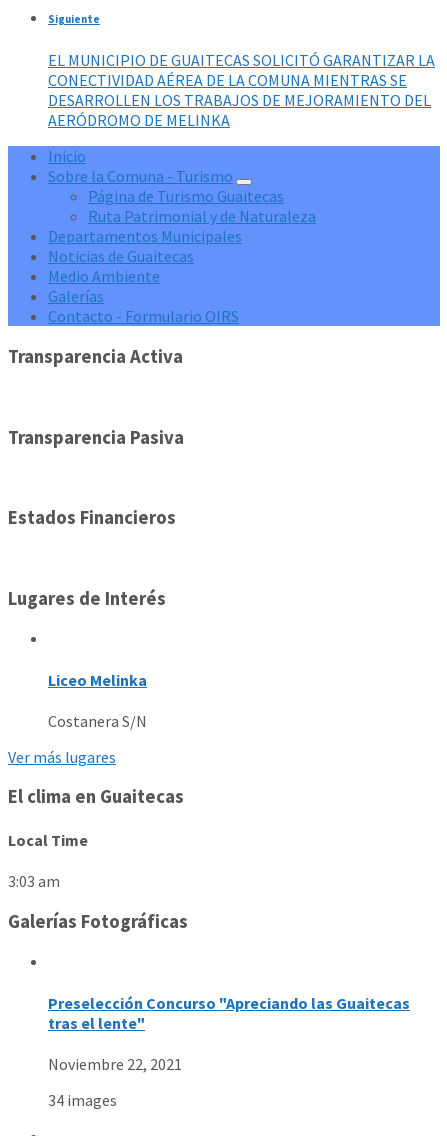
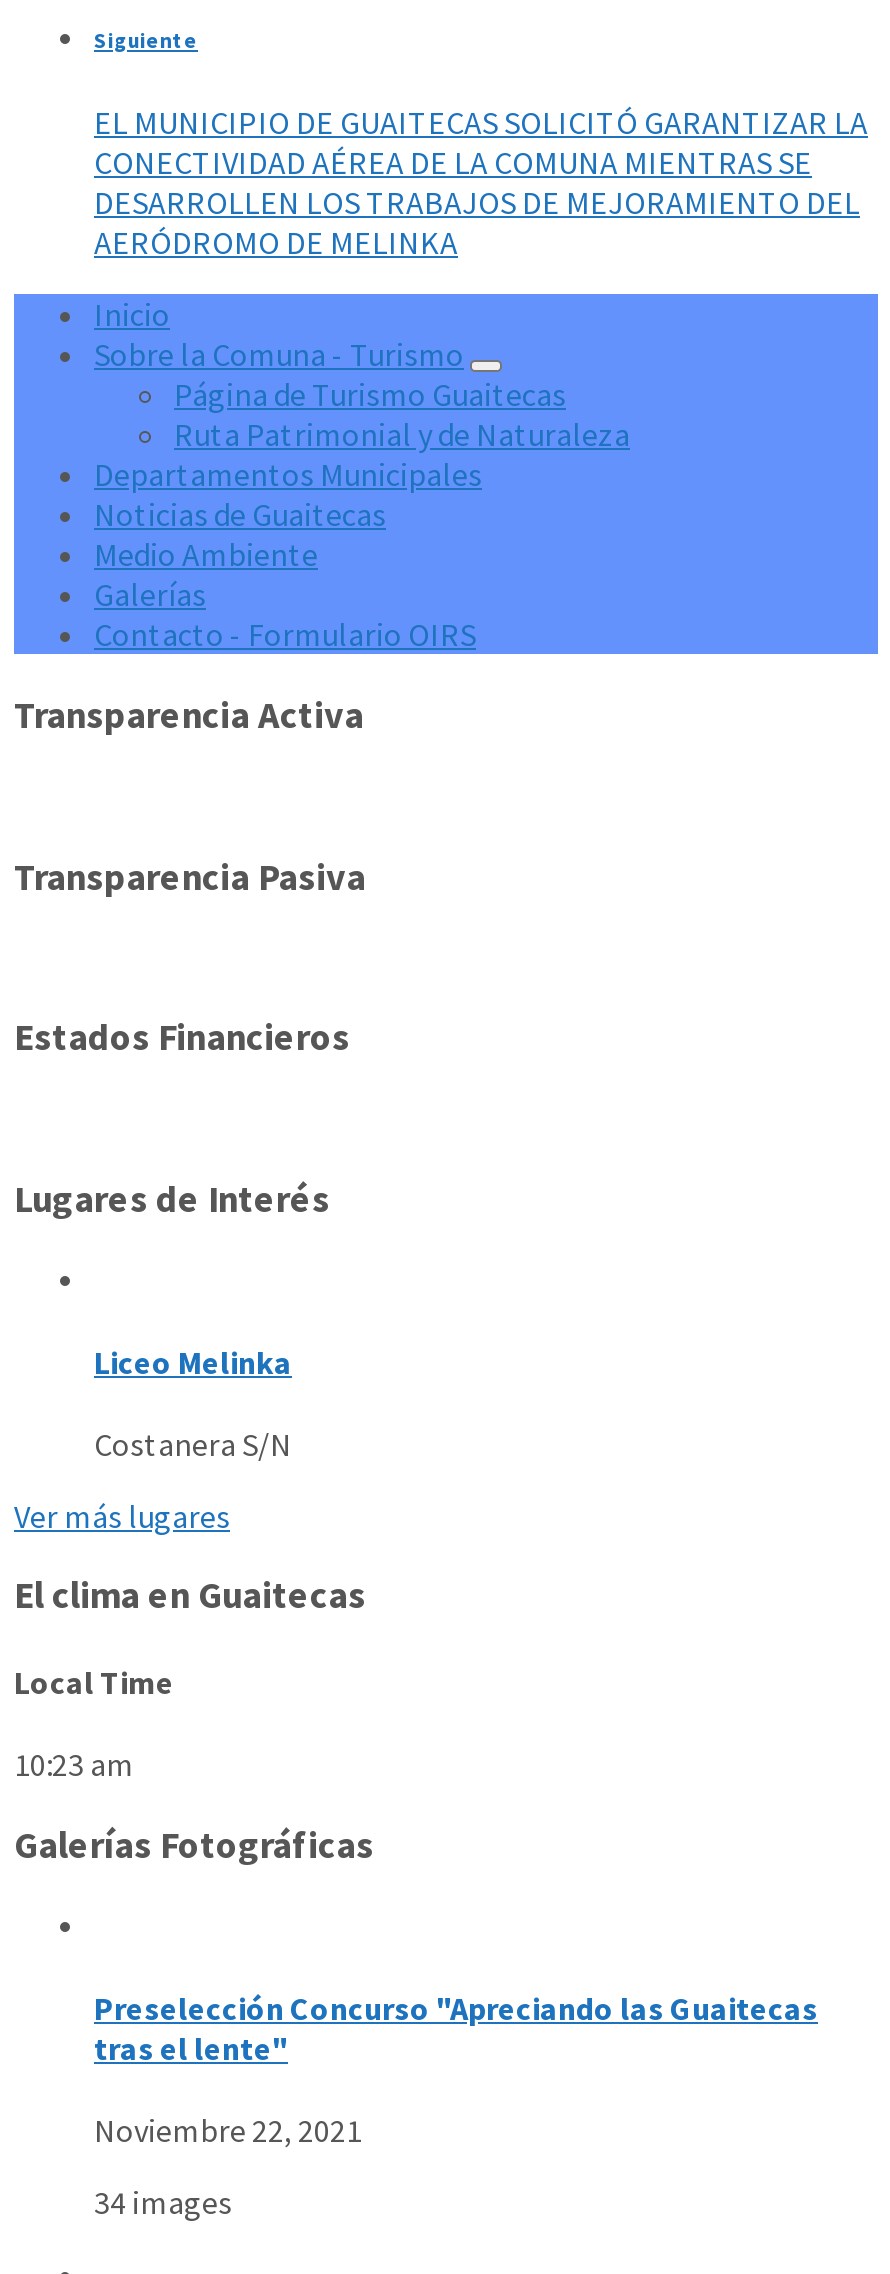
- 3:03 am
+ 10:23 am
